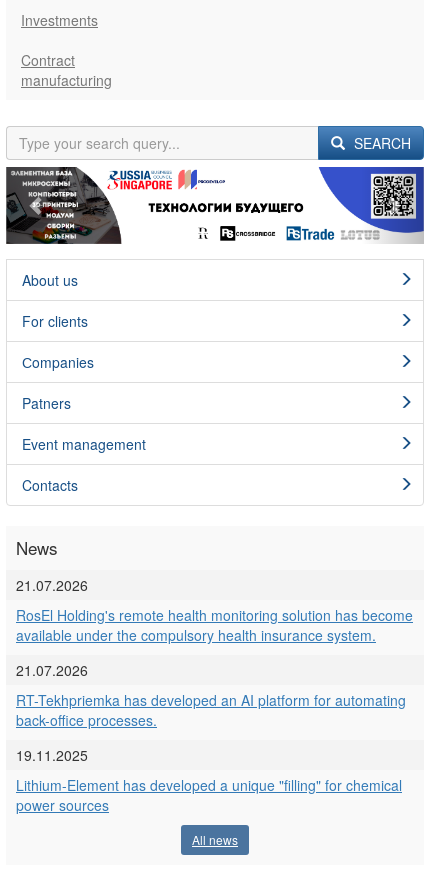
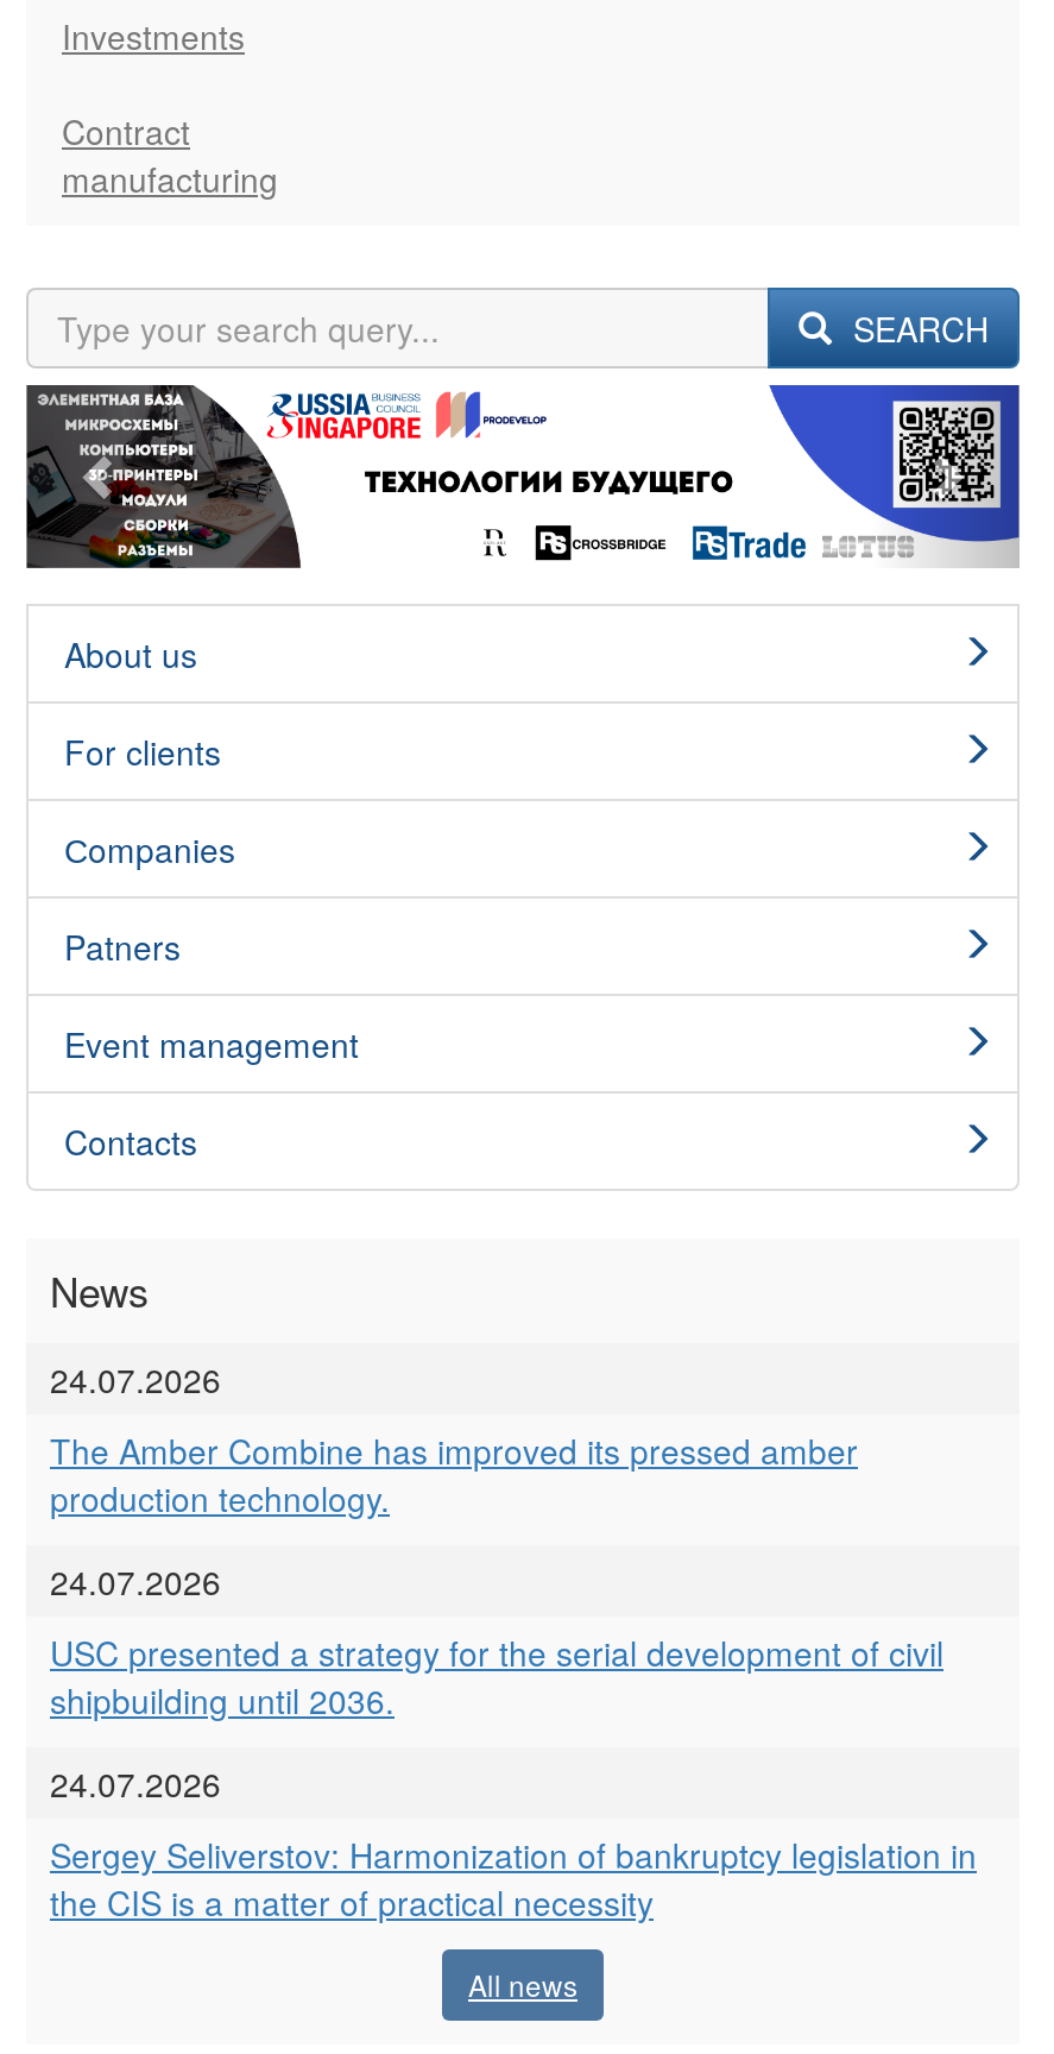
- 21.07.2026
+ 24.07.2026

- RosEl Holding's remote health monitoring solution has become
- available under the compulsory health insurance system.
+ The Amber Combine has improved its pressed amber
+ production technology.

- 21.07.2026
+ 24.07.2026

- RT-Tekhpriemka has developed an AI platform for automating
- back-office processes.
+ USC presented a strategy for the serial development of civil
+ shipbuilding until 2036.

- 19.11.2025
+ 24.07.2026

- Lithium-Element has developed a unique "filling" for chemical
- power sources
+ Sergey Seliverstov: Harmonization of bankruptcy legislation in
+ the CIS is a matter of practical necessity
